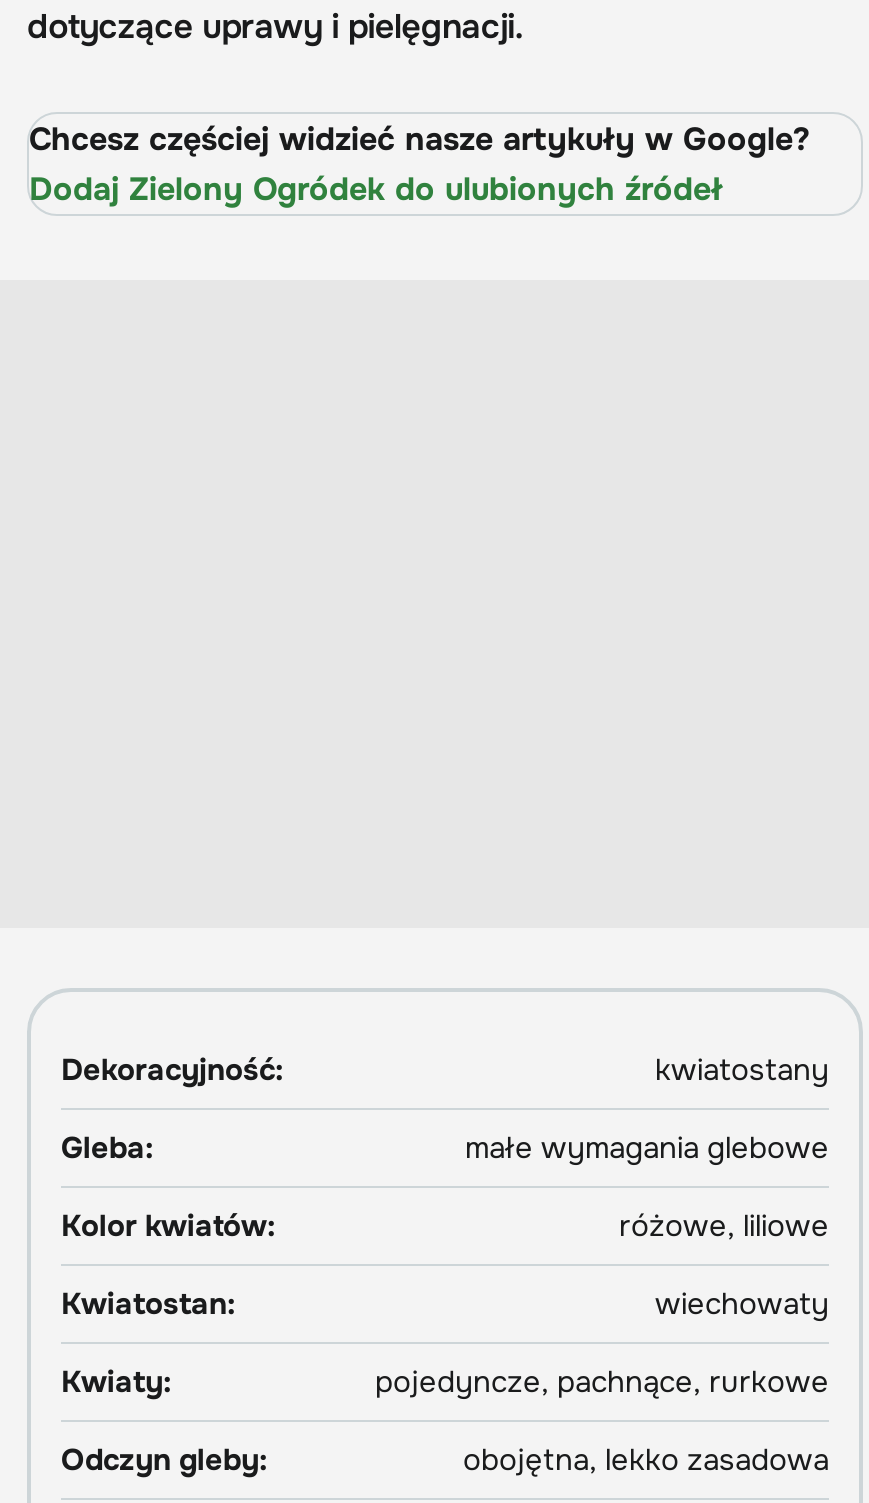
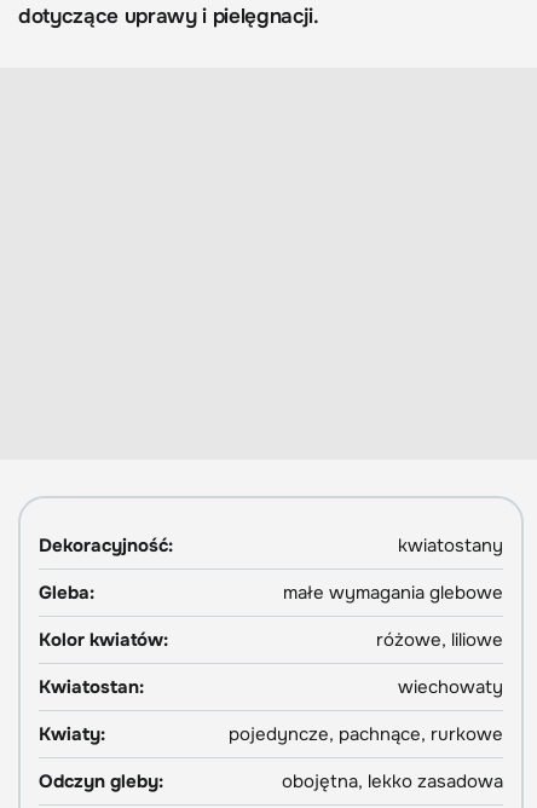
- Chcesz częściej widzieć nasze artykuły w Google?
- Dodaj Zielony Ogródek do ulubionych źródeł
